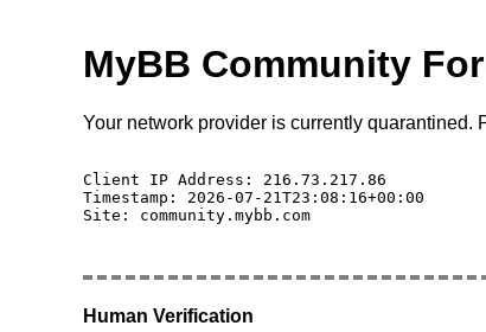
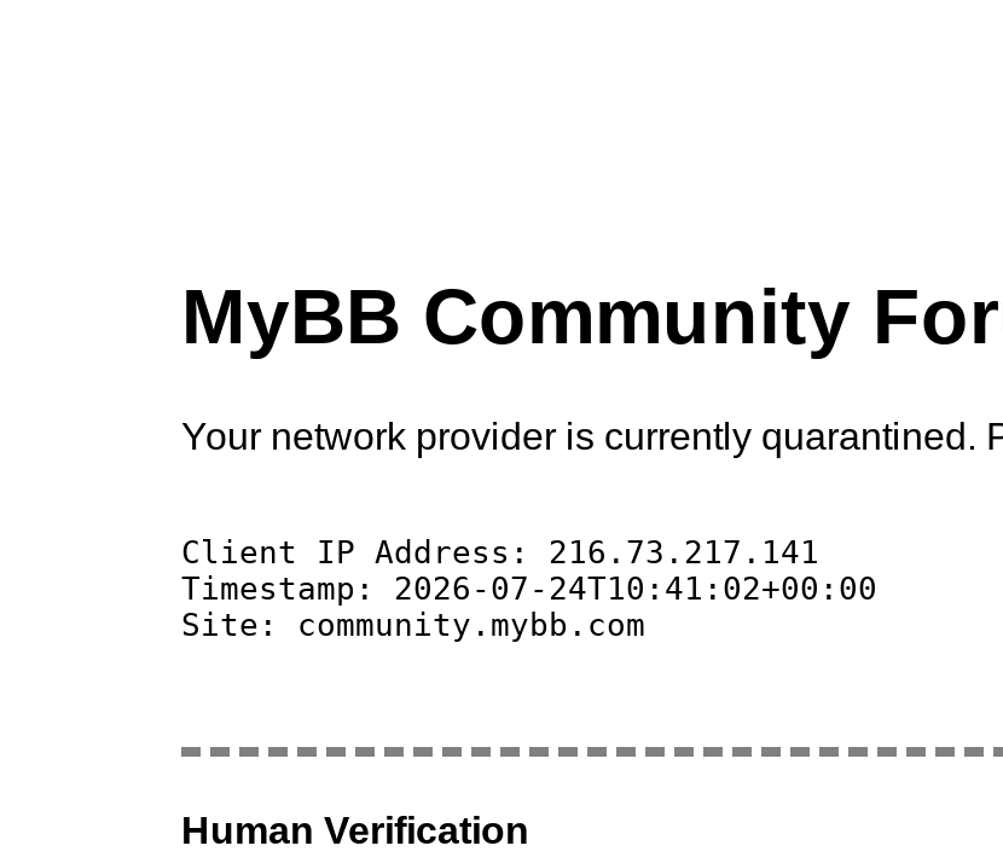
- Client IP Address: 216.73.217.86
+ Client IP Address: 216.73.217.141

- Timestamp: 2026-07-21T23:08:16+00:00
+ Timestamp: 2026-07-24T10:41:02+00:00
